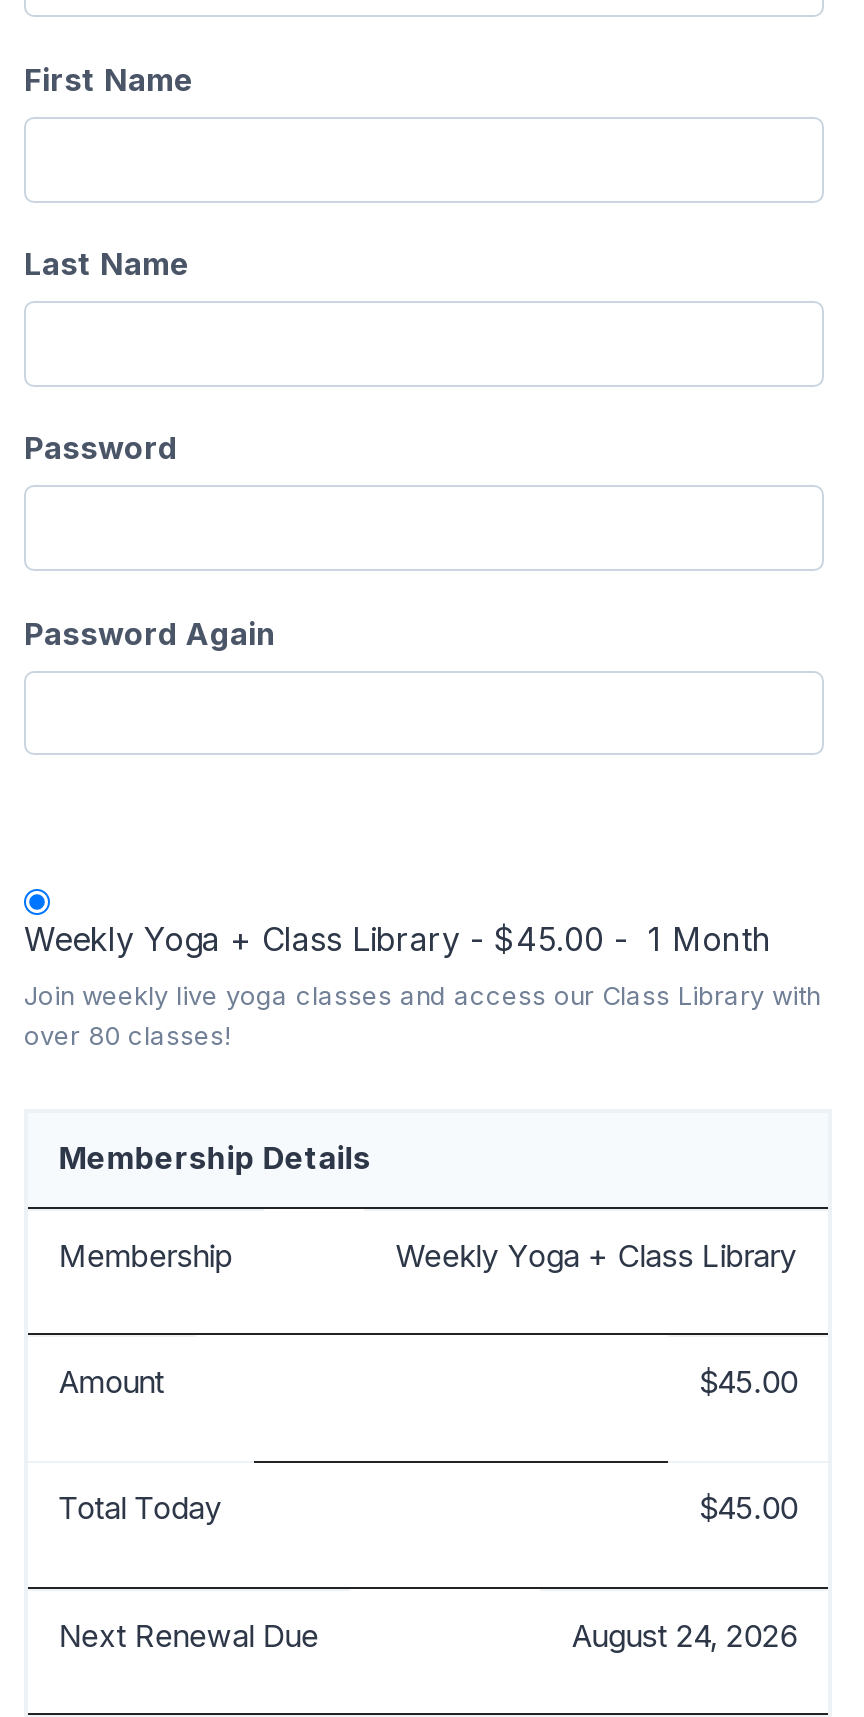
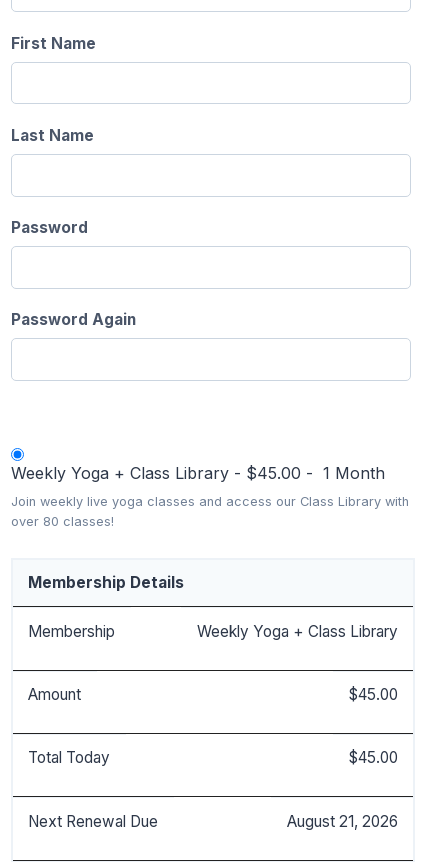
- August 24, 2026
+ August 21, 2026
